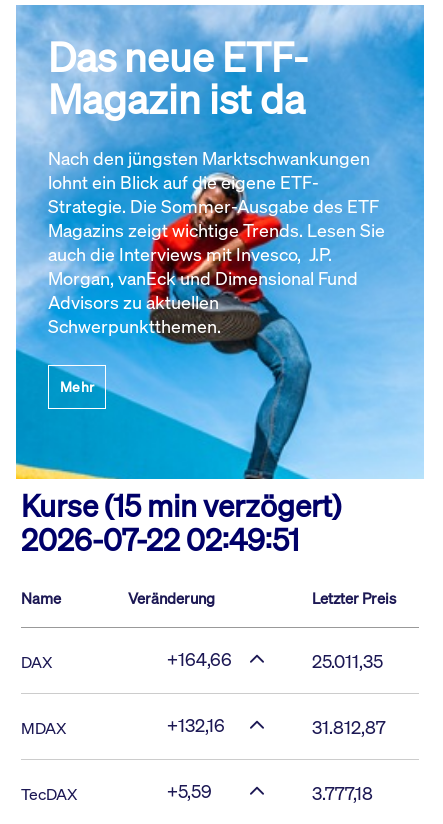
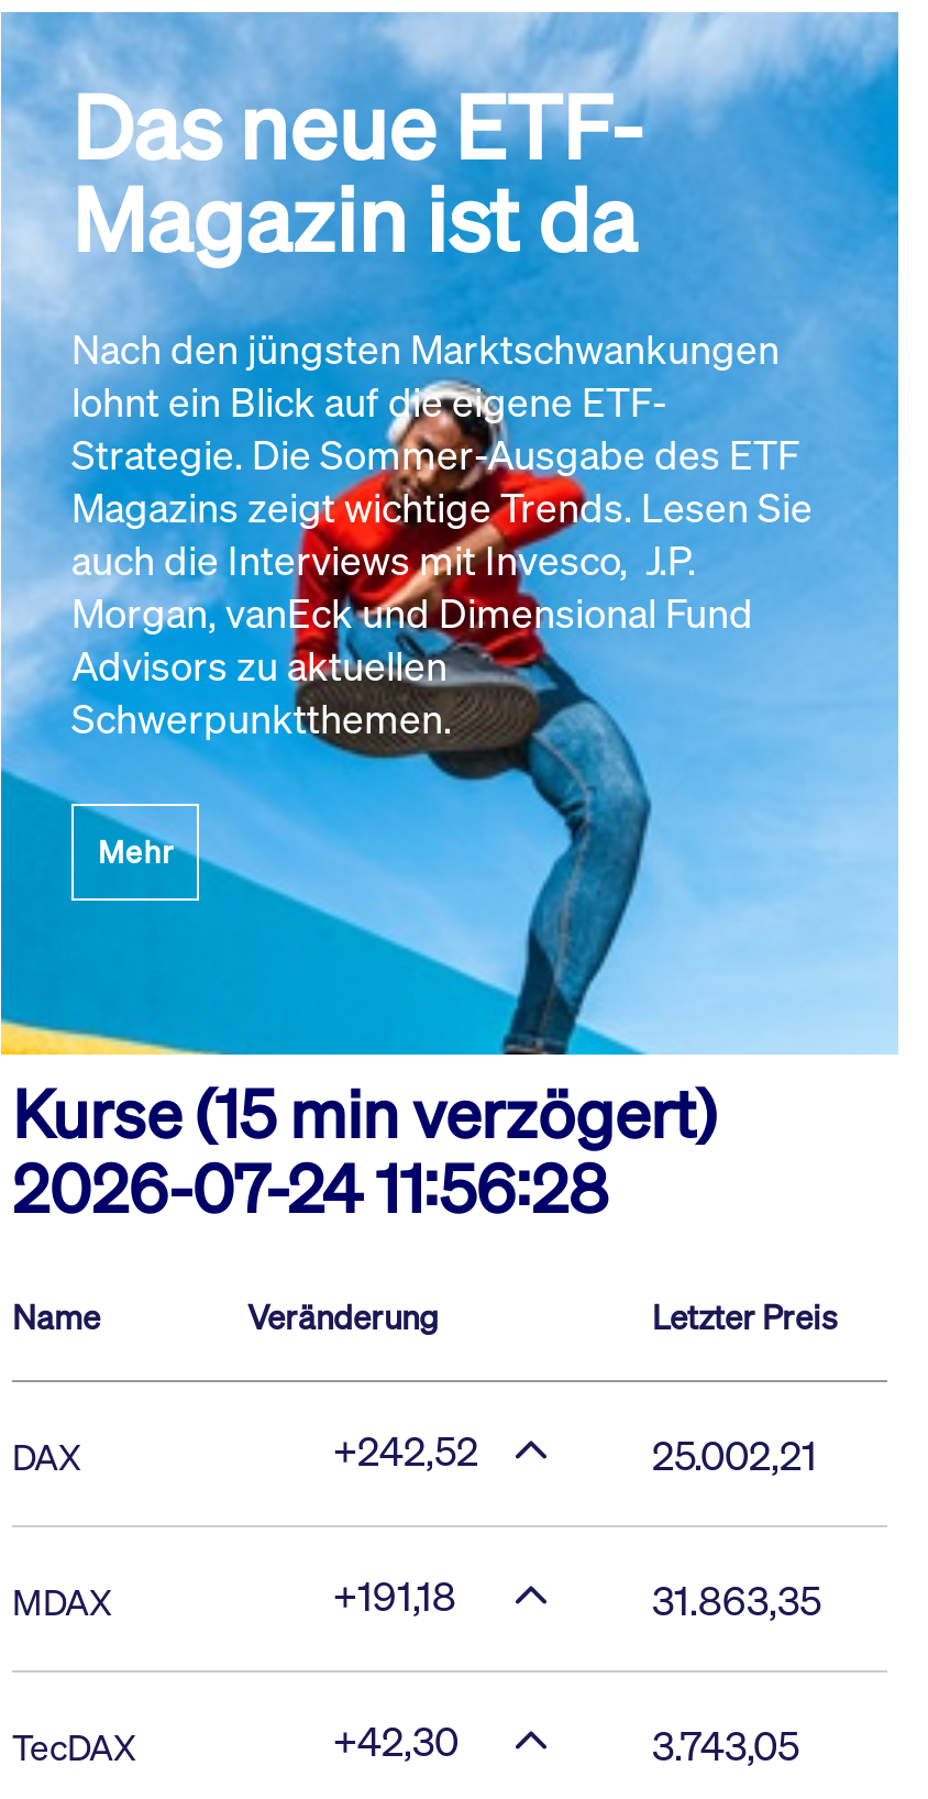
- 2026-07-22 02:49:51
+ 2026-07-24 11:56:28

- +164,66
+ +242,52

- 25.011,35
+ 25.002,21

- +132,16
+ +191,18

- 31.812,87
+ 31.863,35

- +5,59
+ +42,30

- 3.777,18
+ 3.743,05
